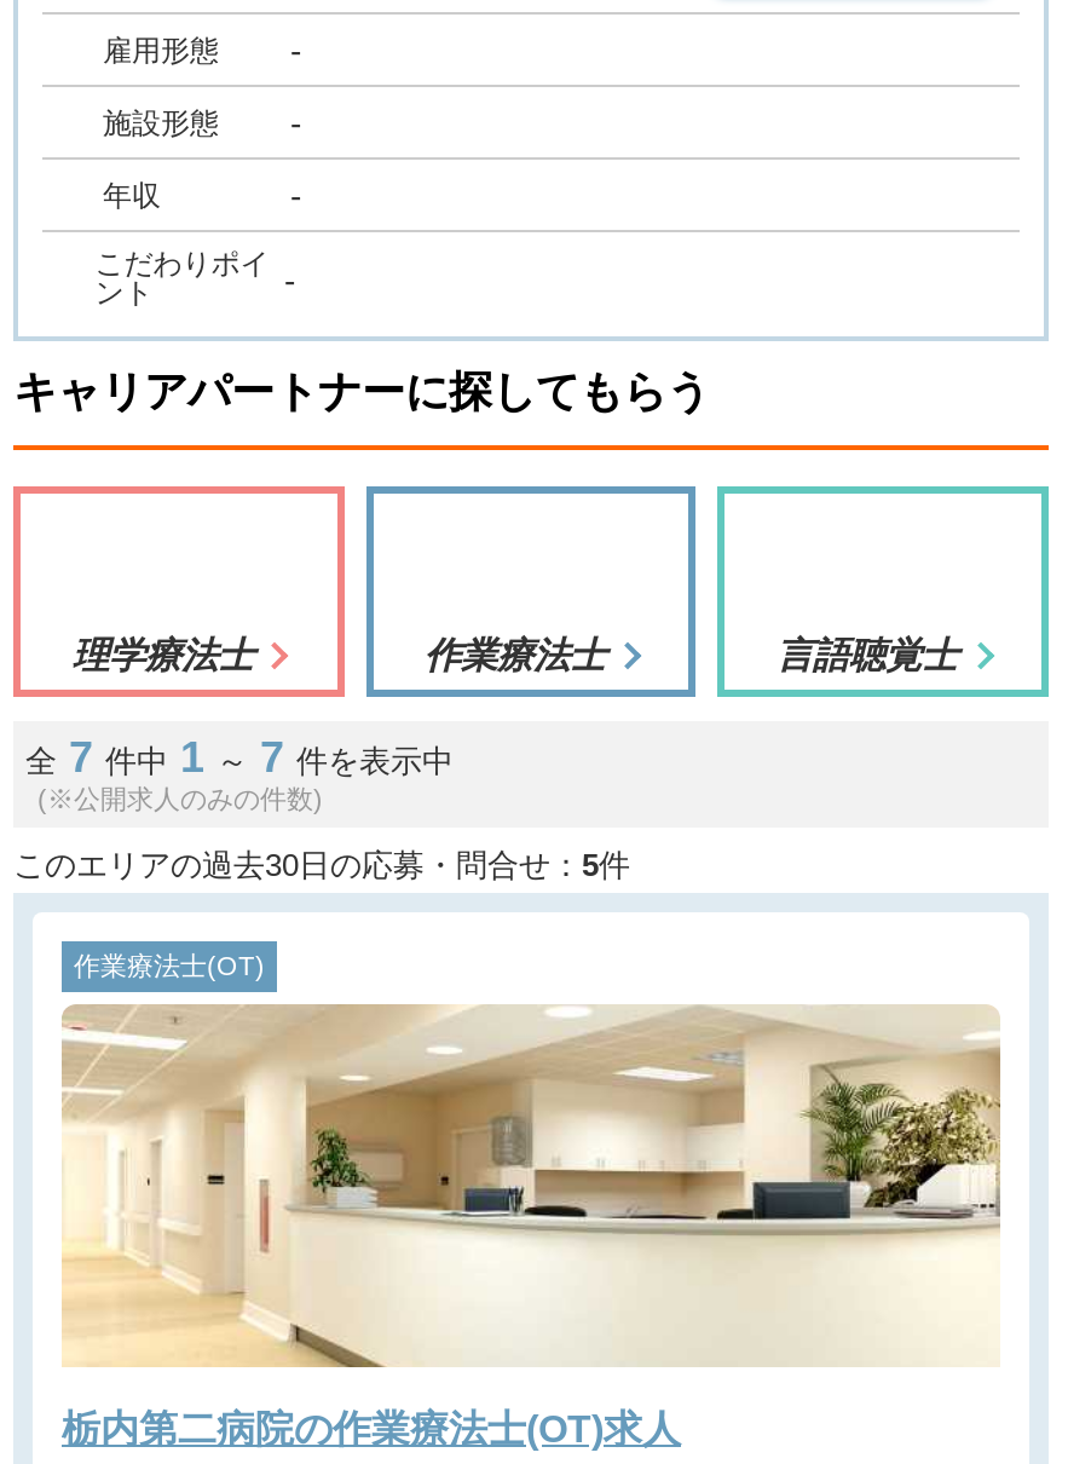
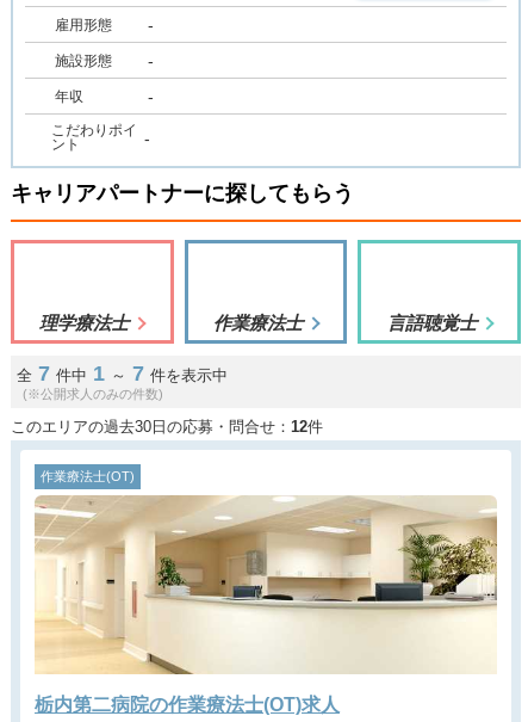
- このエリアの過去30日の応募・問合せ：5件
+ このエリアの過去30日の応募・問合せ：12件
